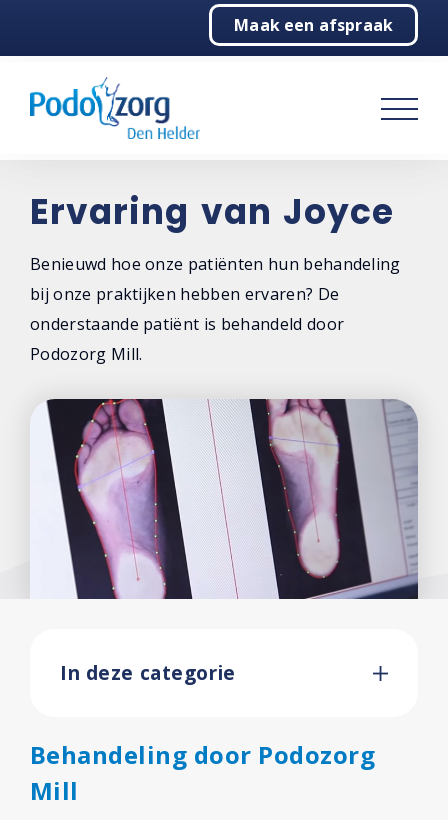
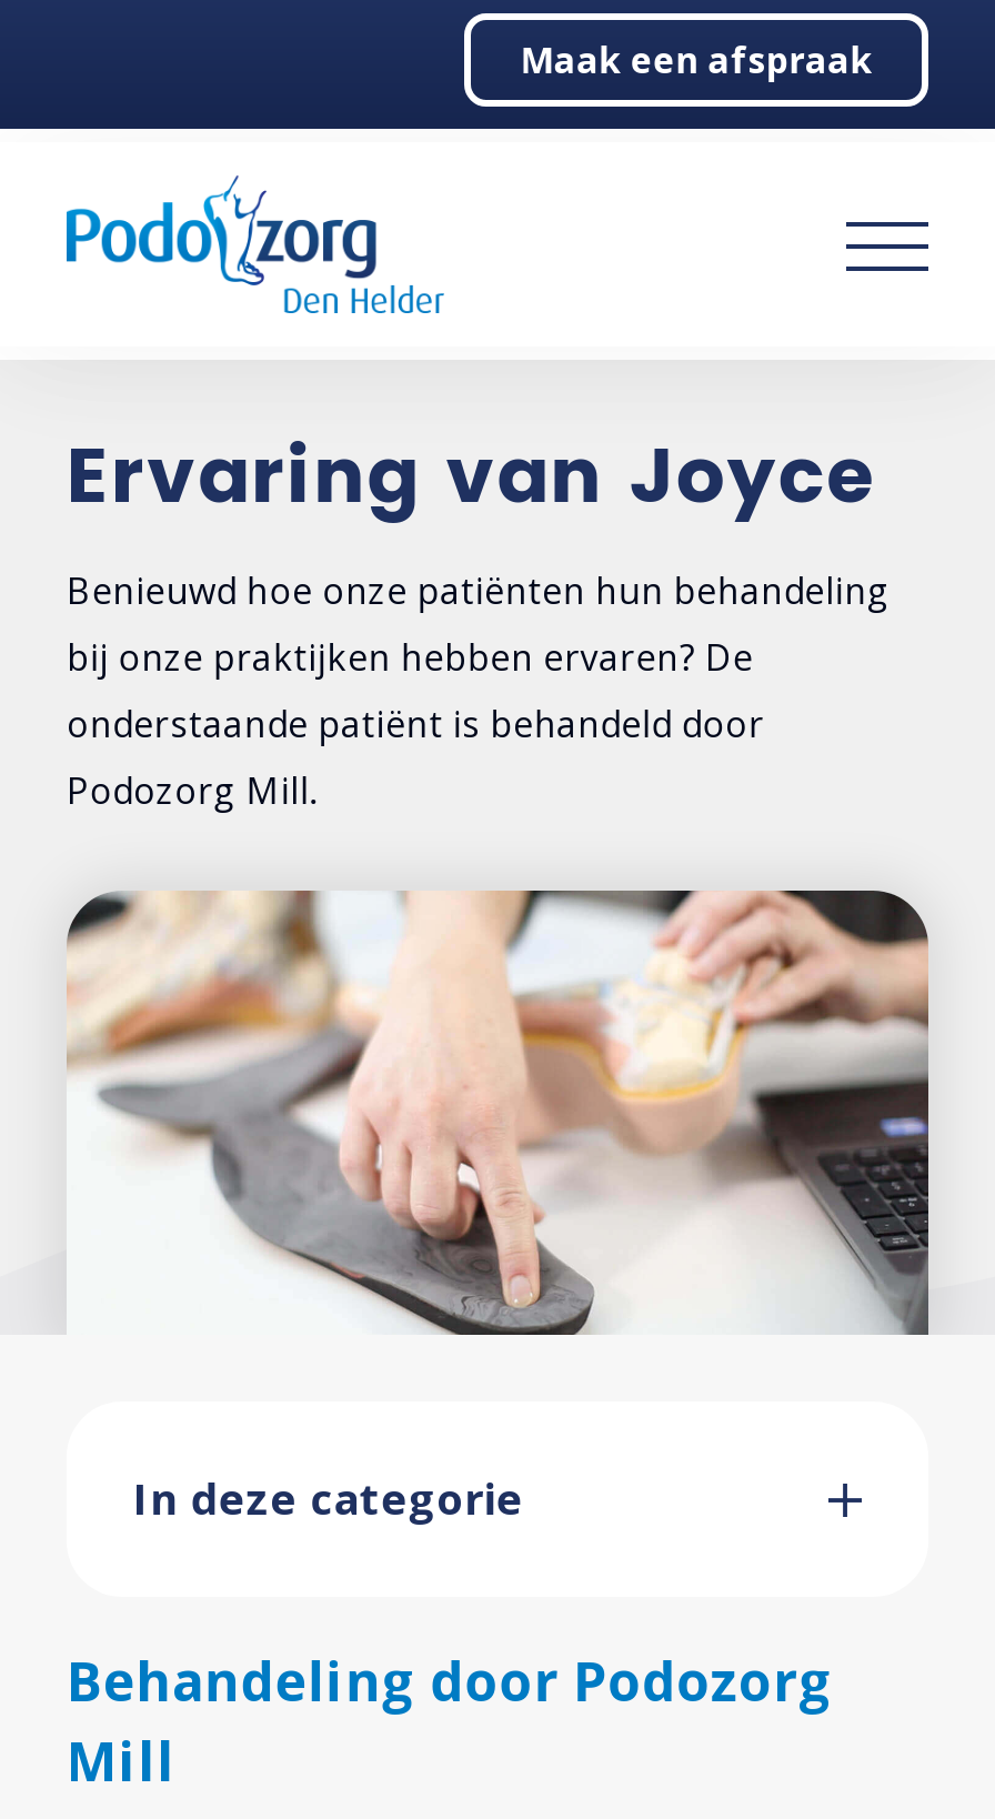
- [image]
+ [image]
